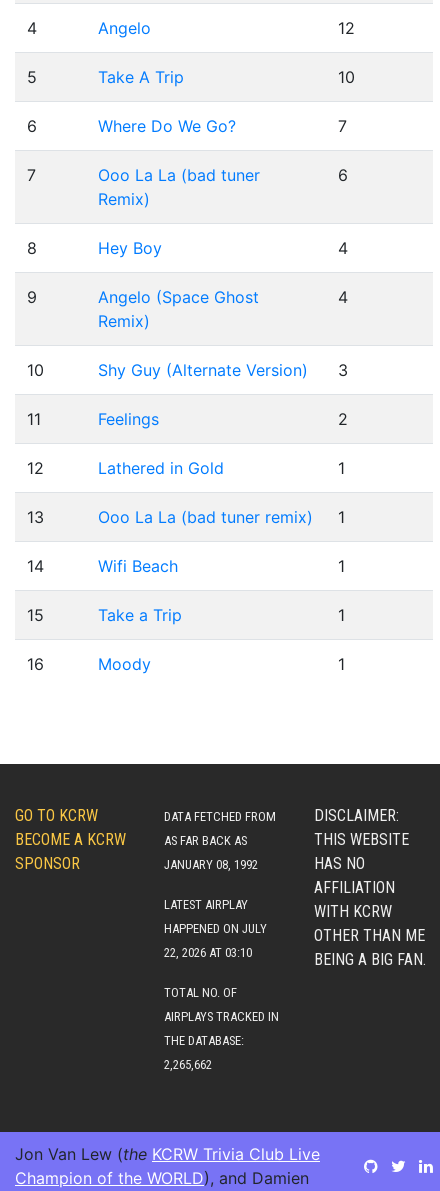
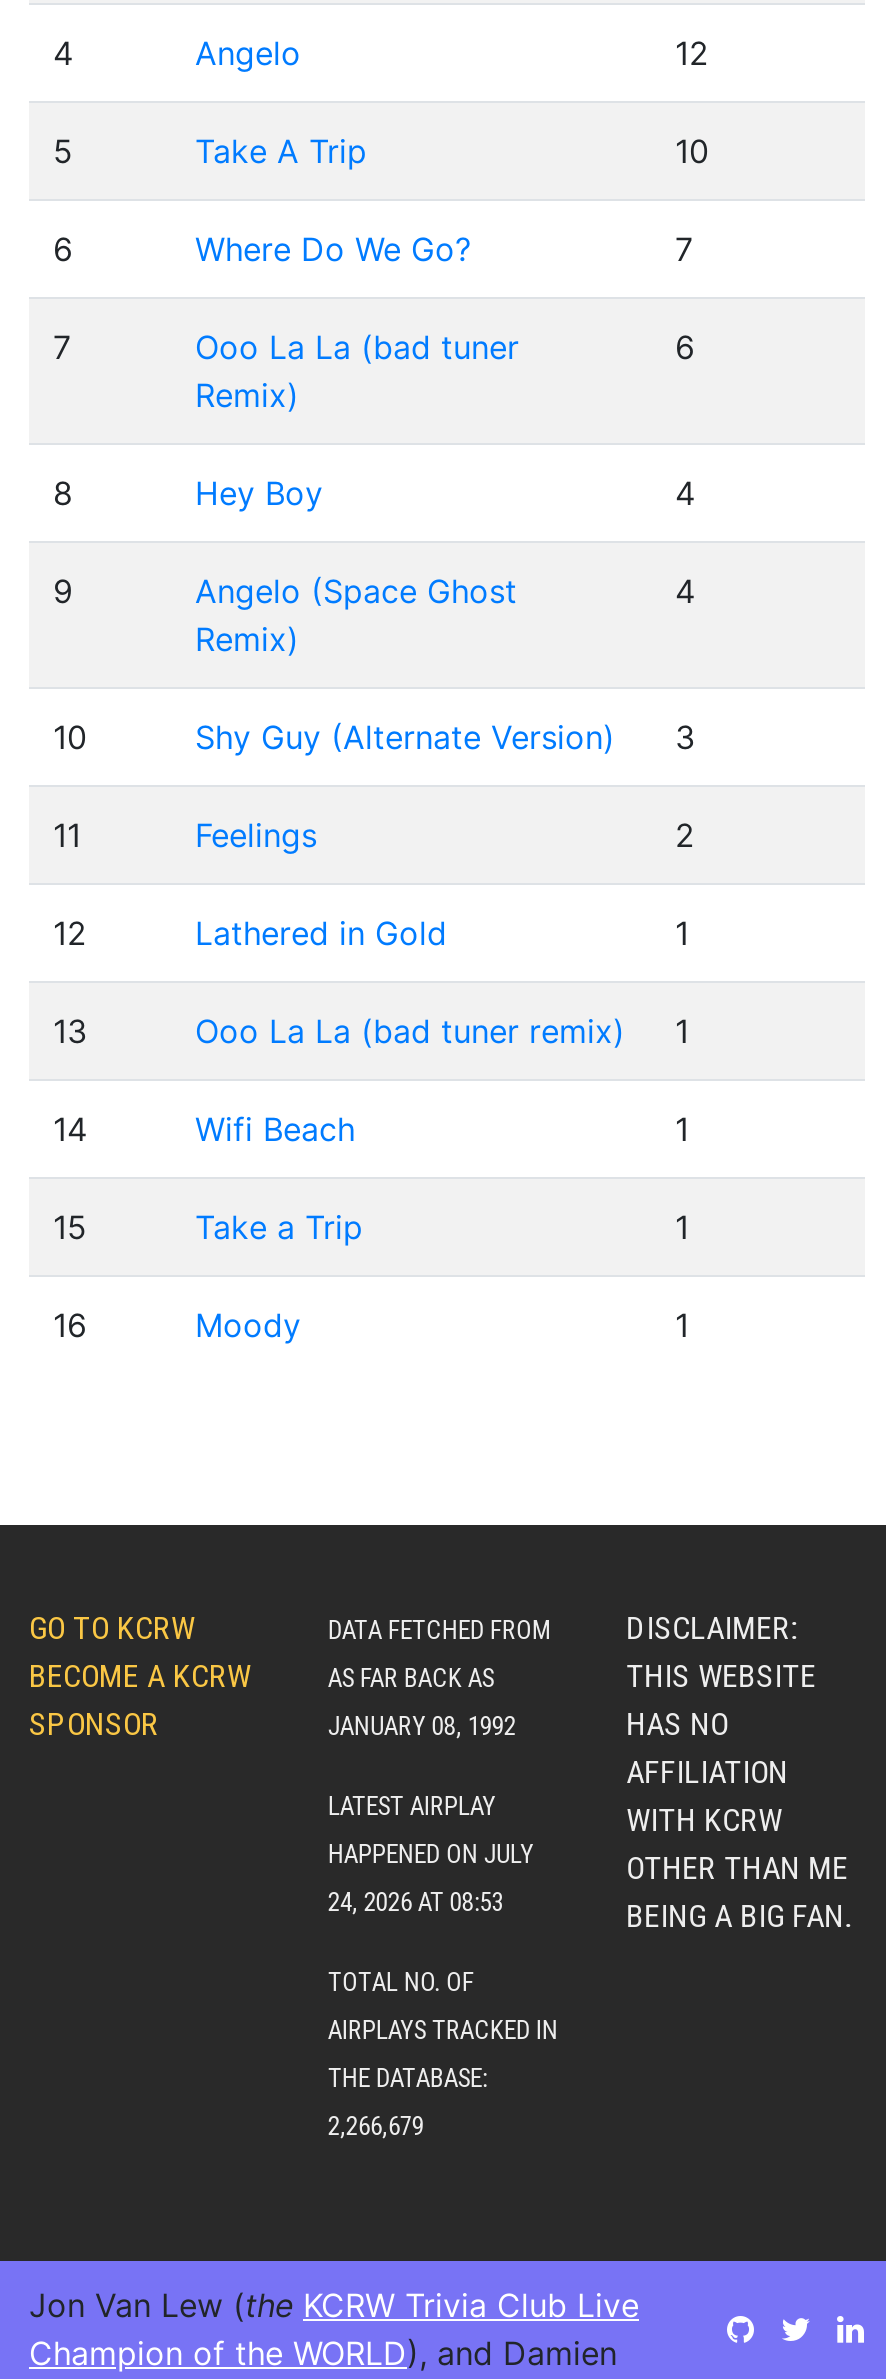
- 22, 2026 AT 03:10
+ 24, 2026 AT 08:53

- 2,265,662
+ 2,266,679
